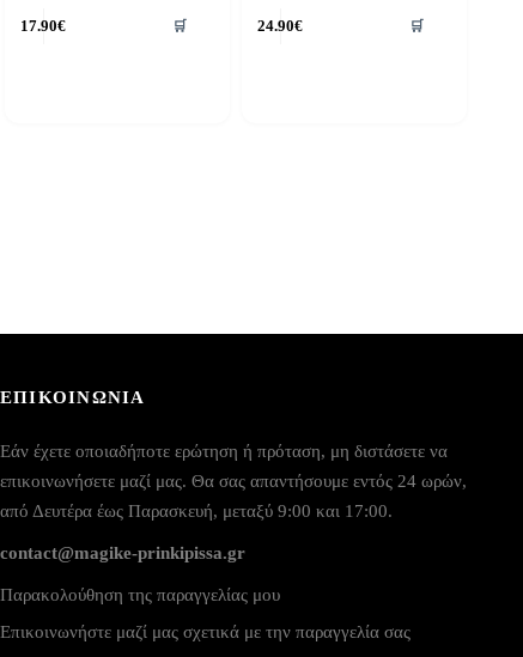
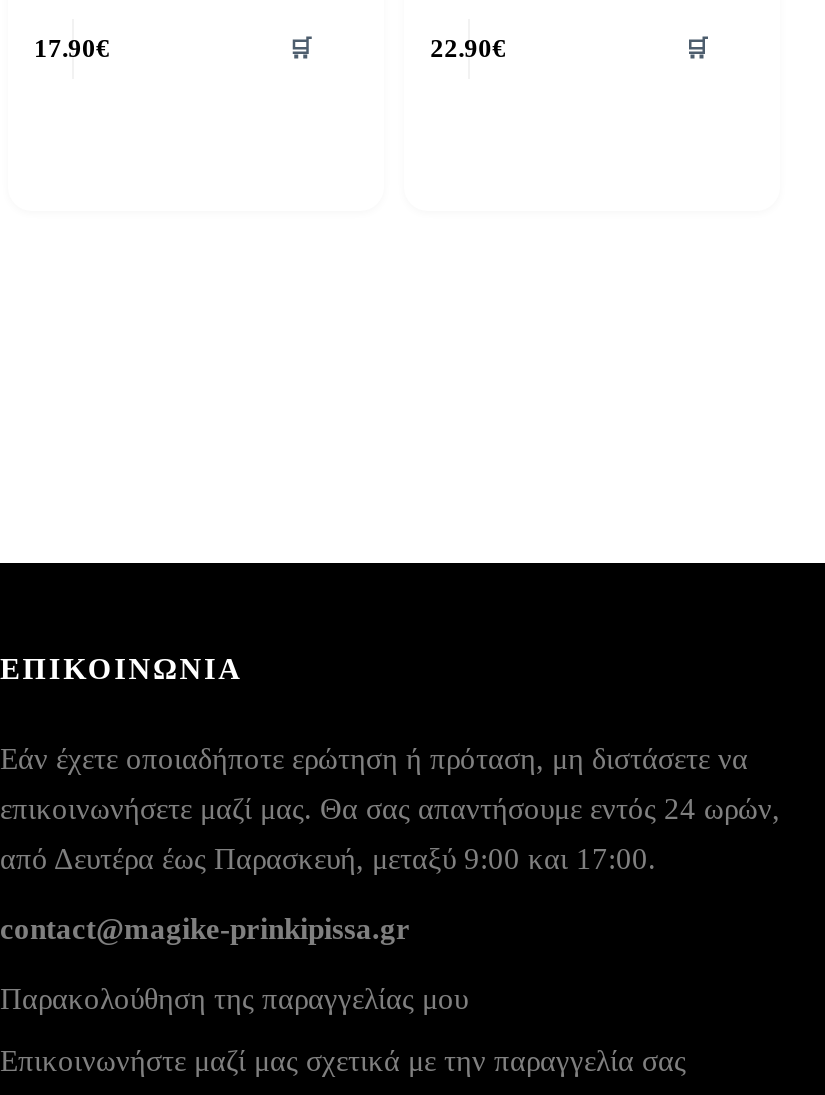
- 24.90€
+ 22.90€
